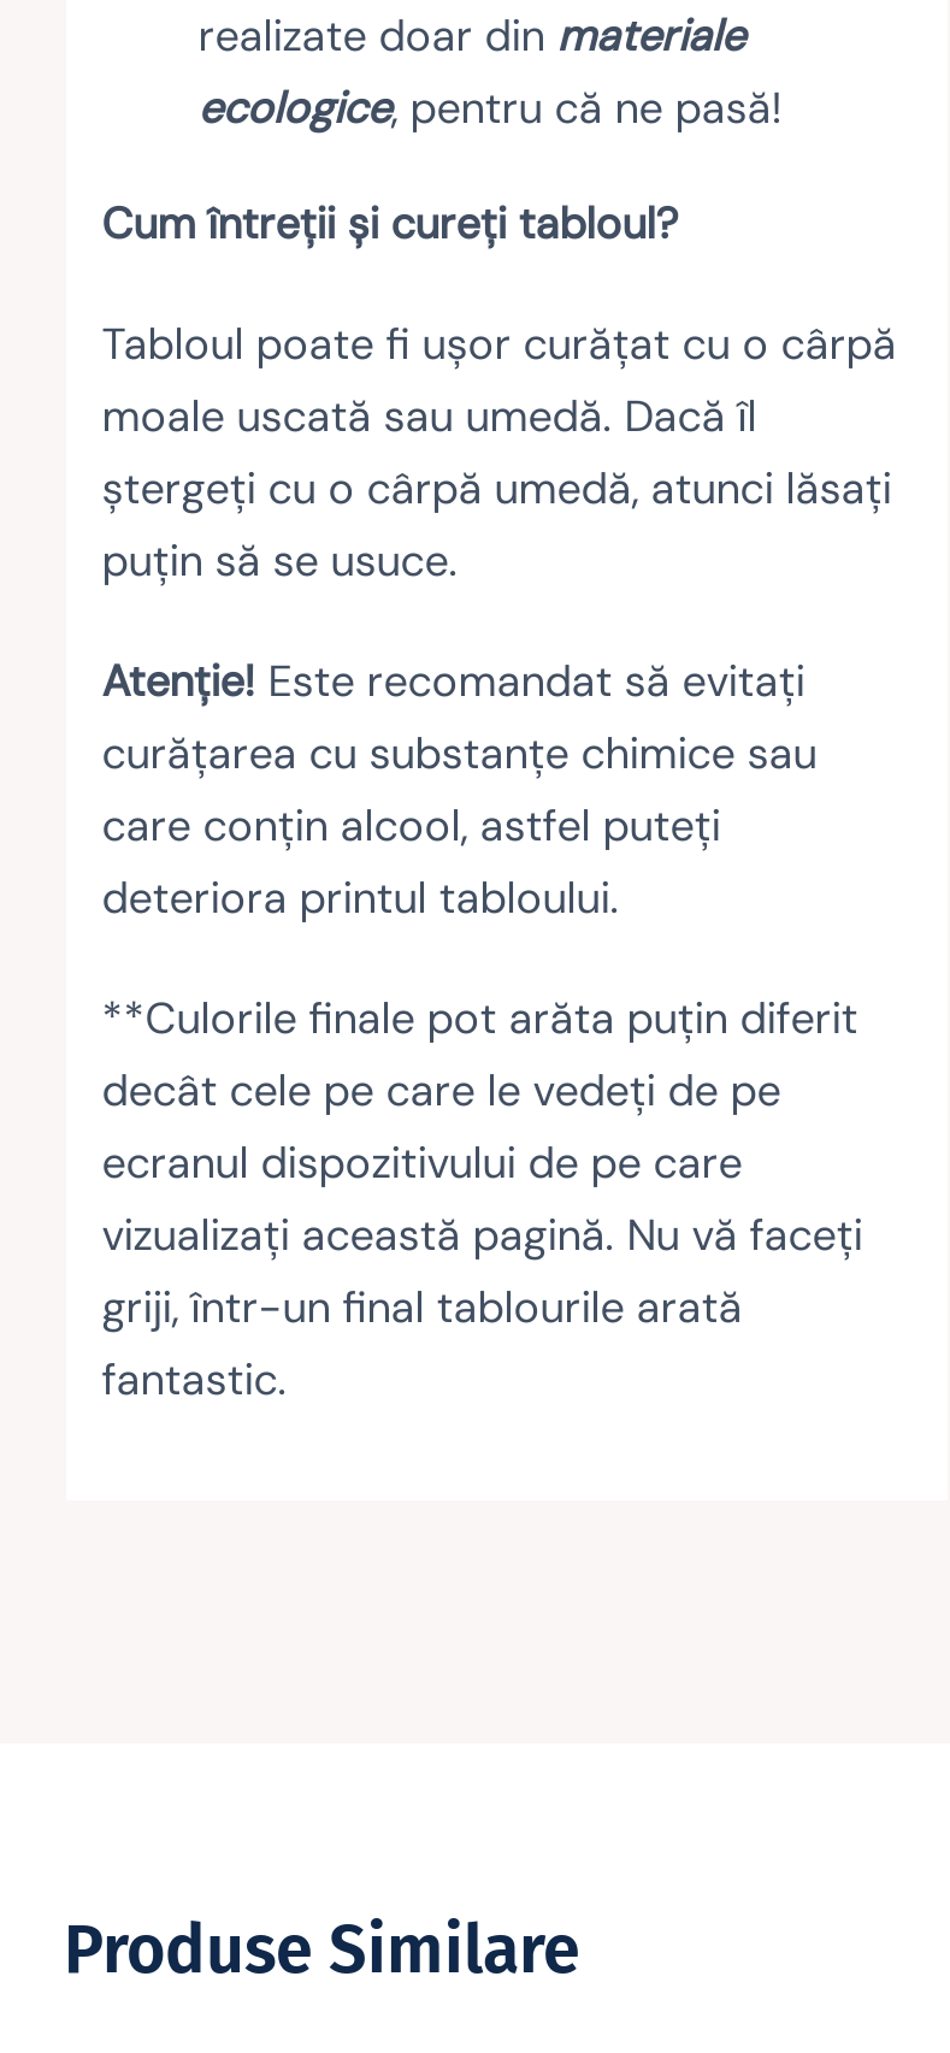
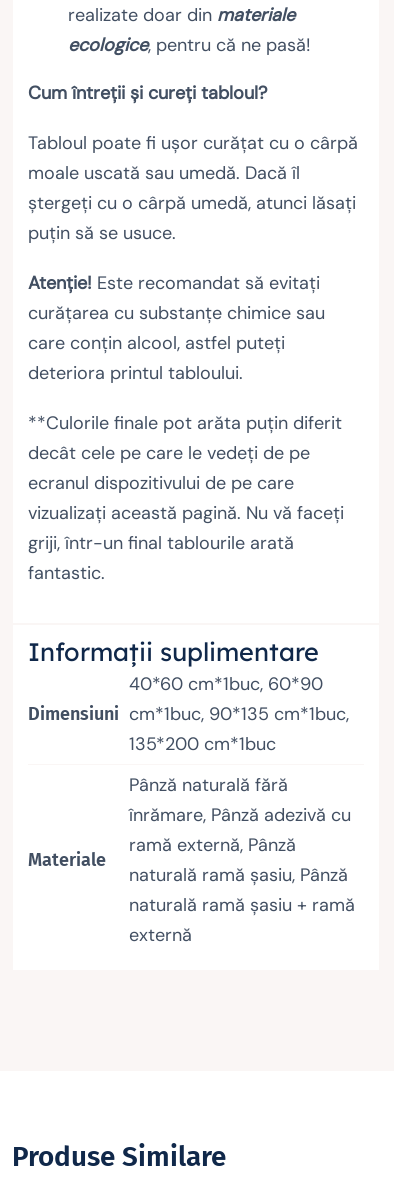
+ Informații suplimentare
+ Dimensiuni

+ Materiale

+ 40*60 cm*1buc, 60*90
+ cm*1buc, 90*135 cm*1buc,
+ 135*200 cm*1buc

+ Pânză naturală fără
+ înrămare, Pânză adezivă cu
+ ramă externă, Pânză
+ naturală ramă șasiu, Pânză
+ naturală ramă șasiu + ramă
+ externă
